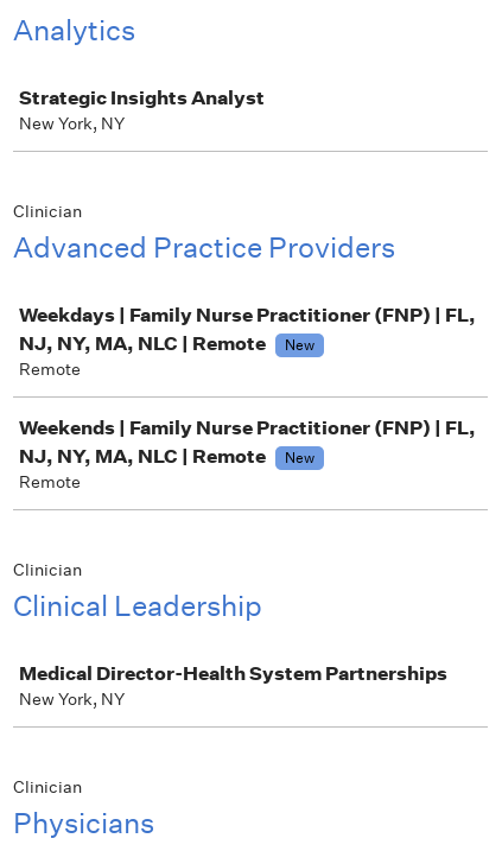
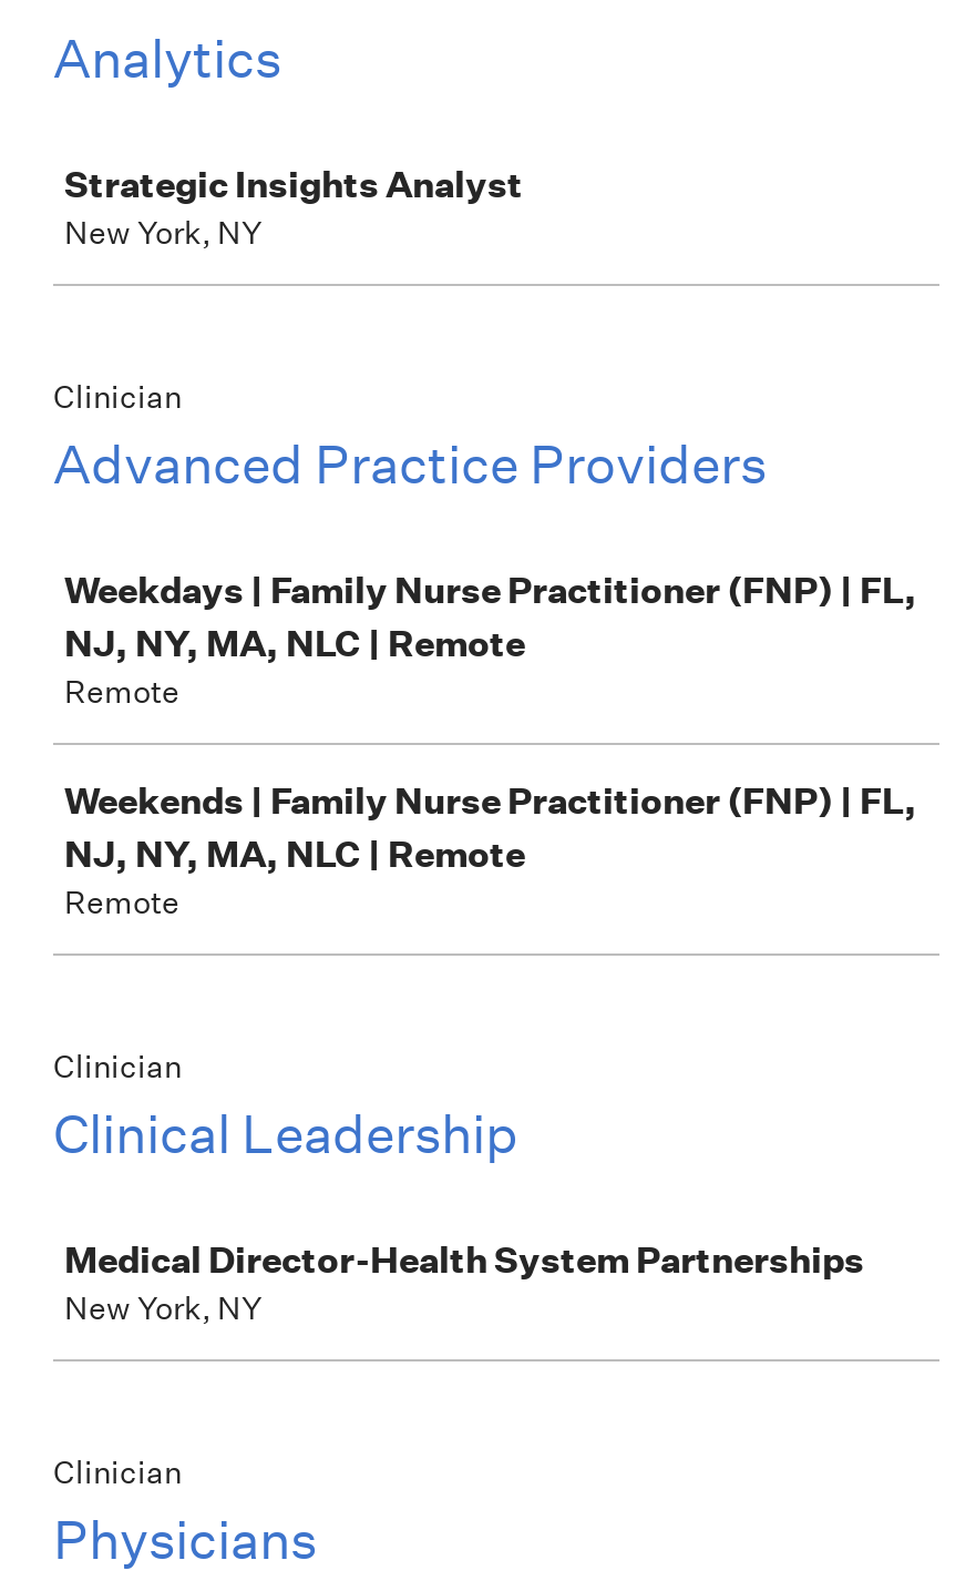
- New

- New
